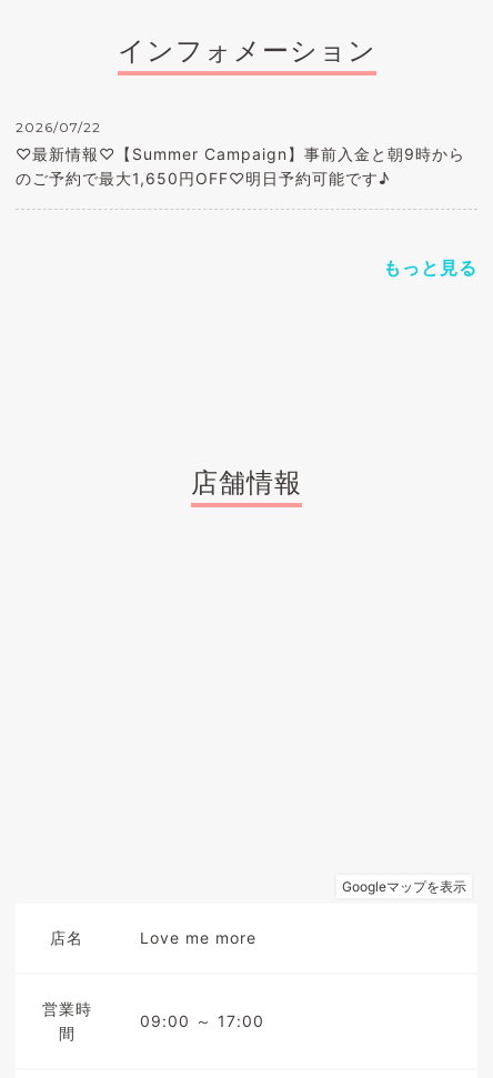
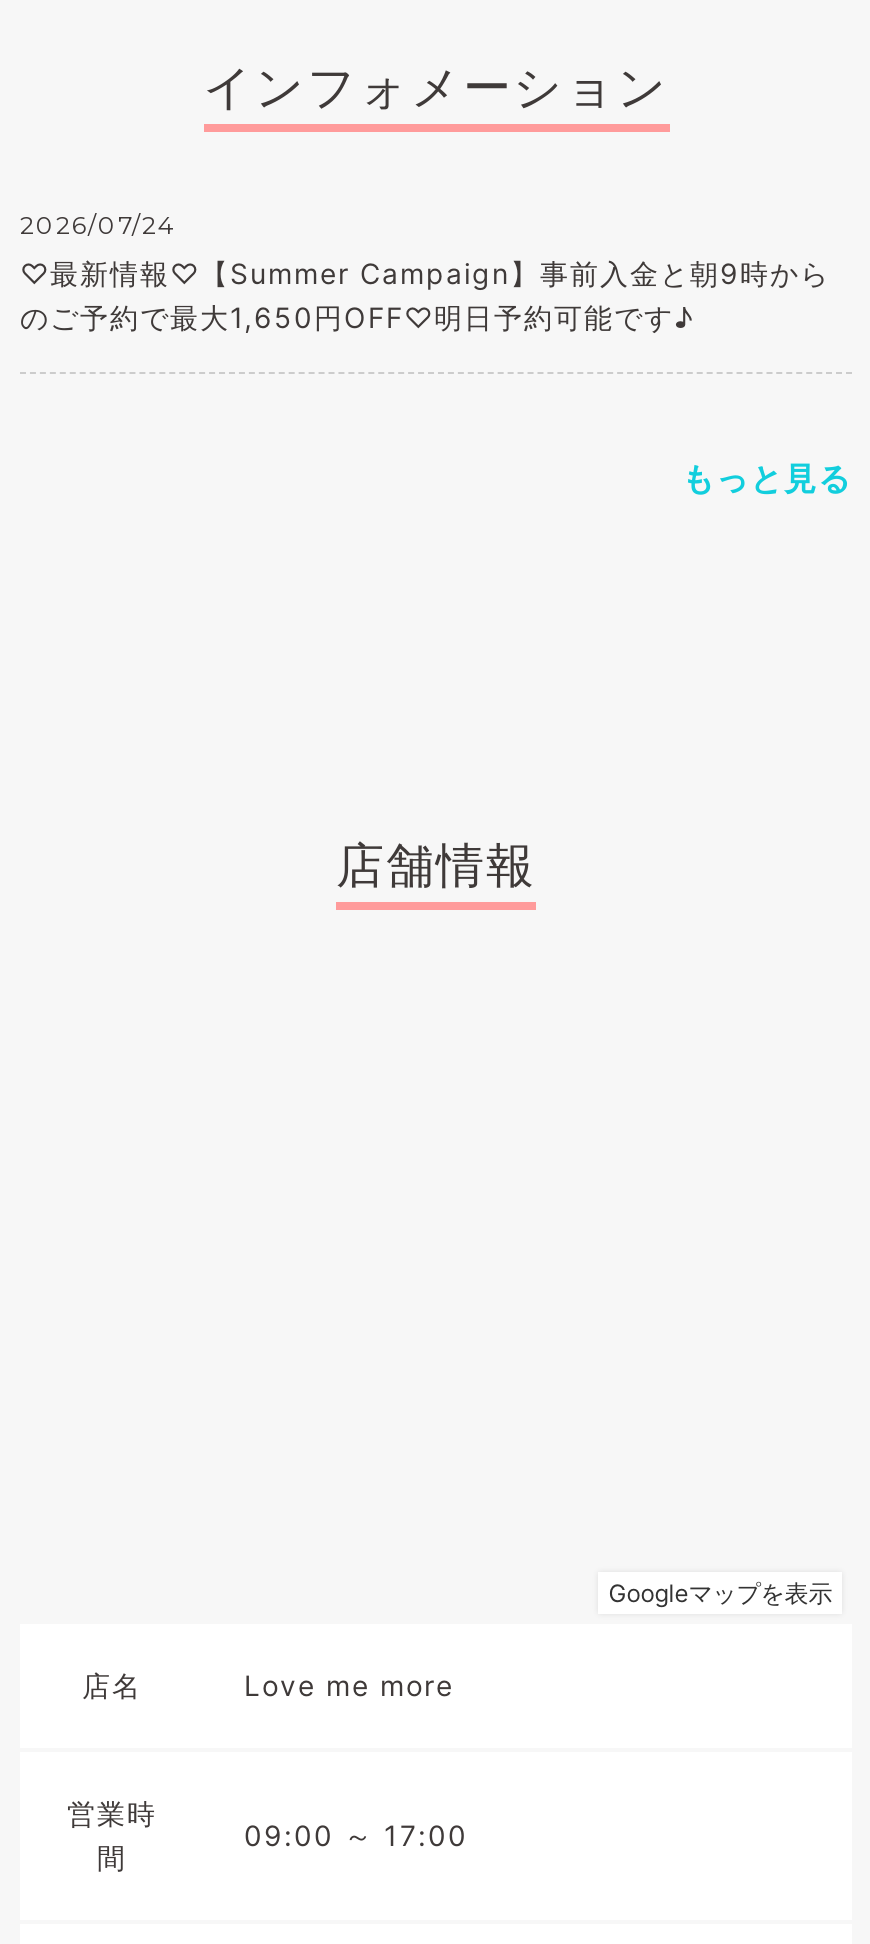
- 2026/07/22
+ 2026/07/24
